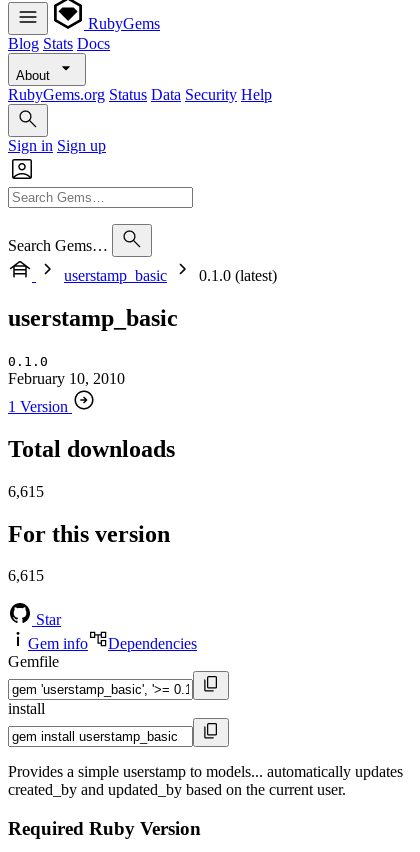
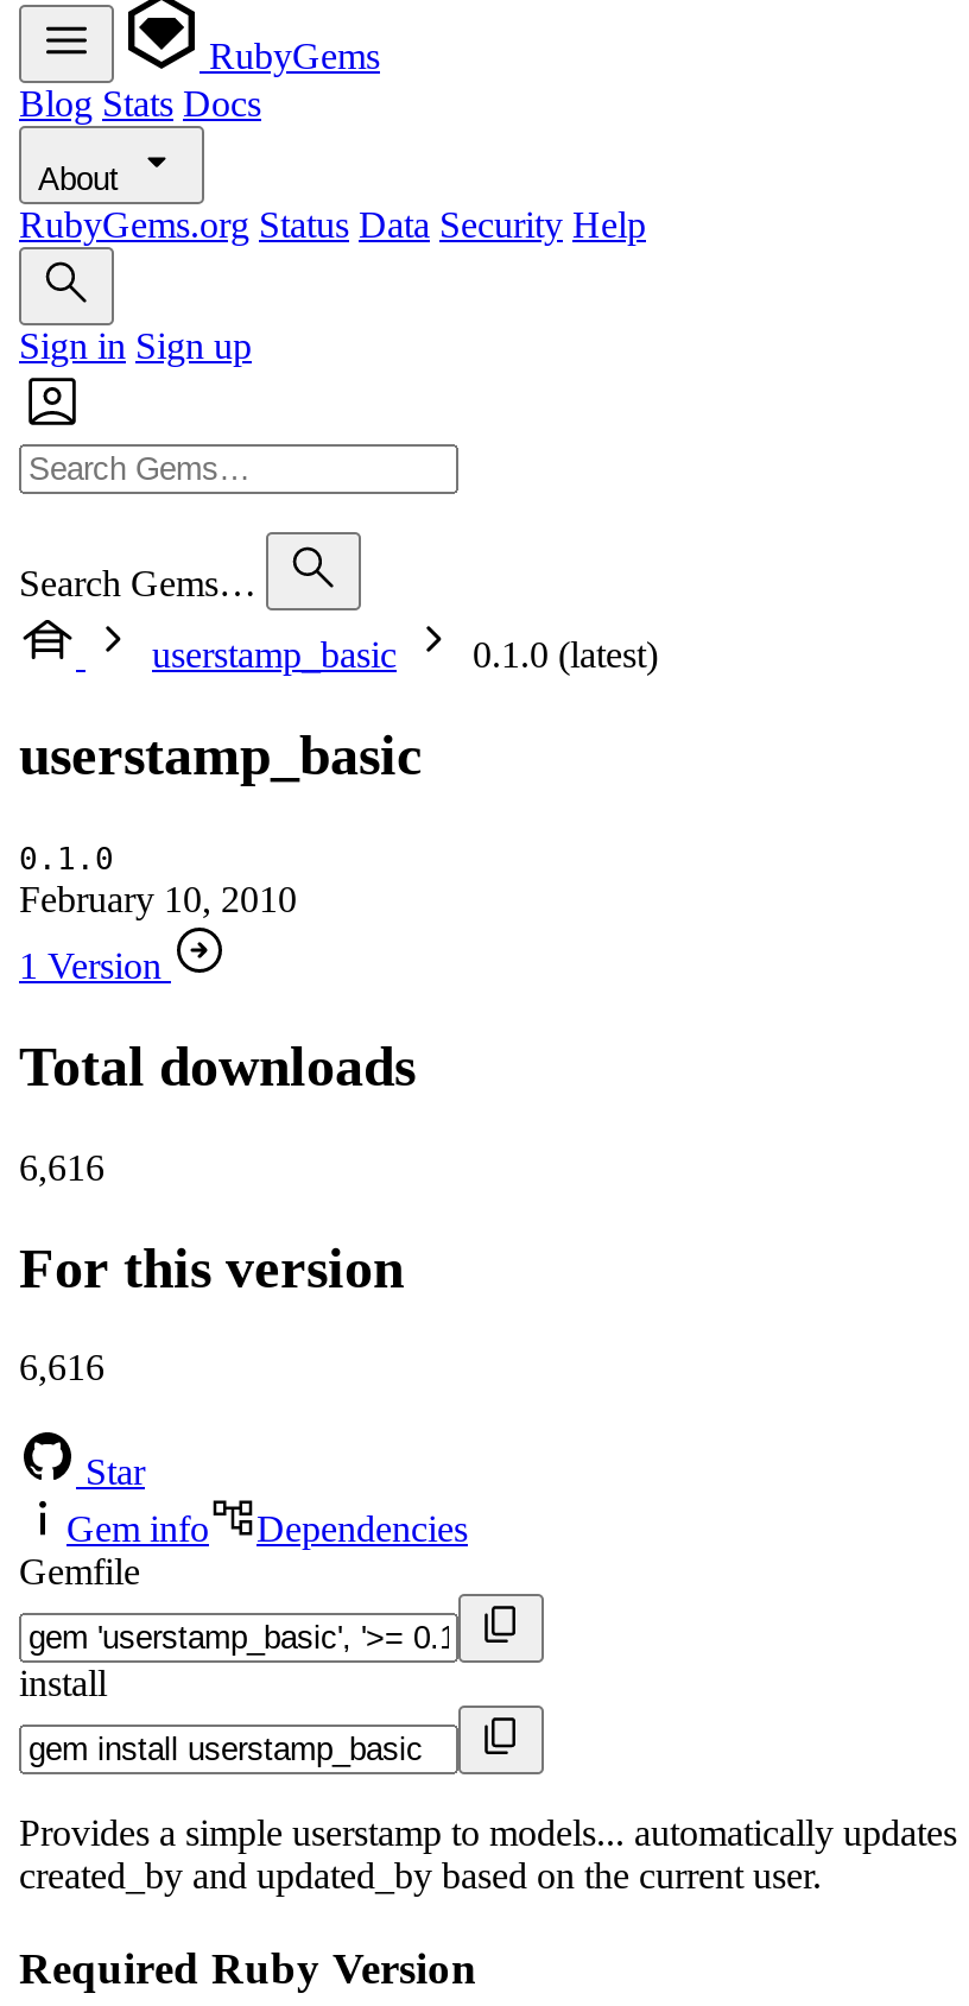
- 6,615
+ 6,616

- 6,615
+ 6,616
